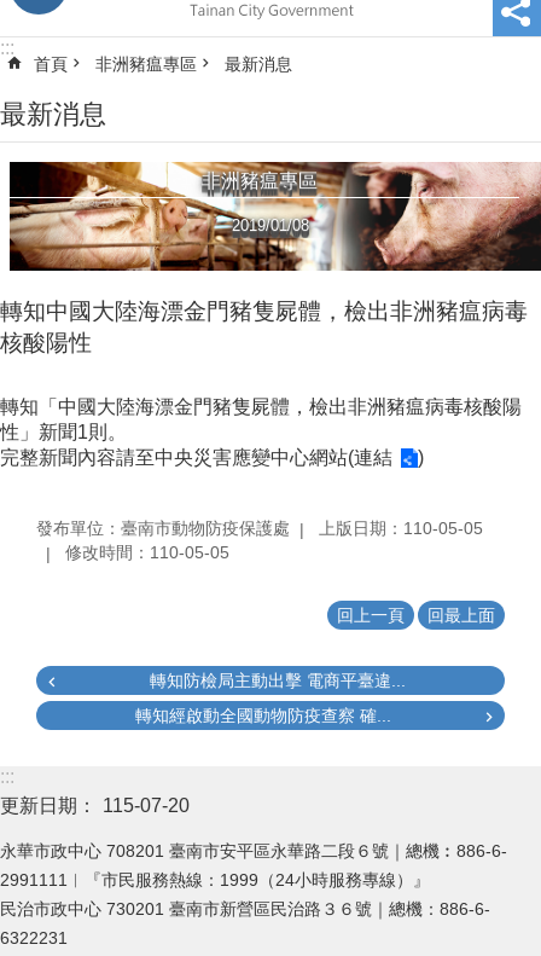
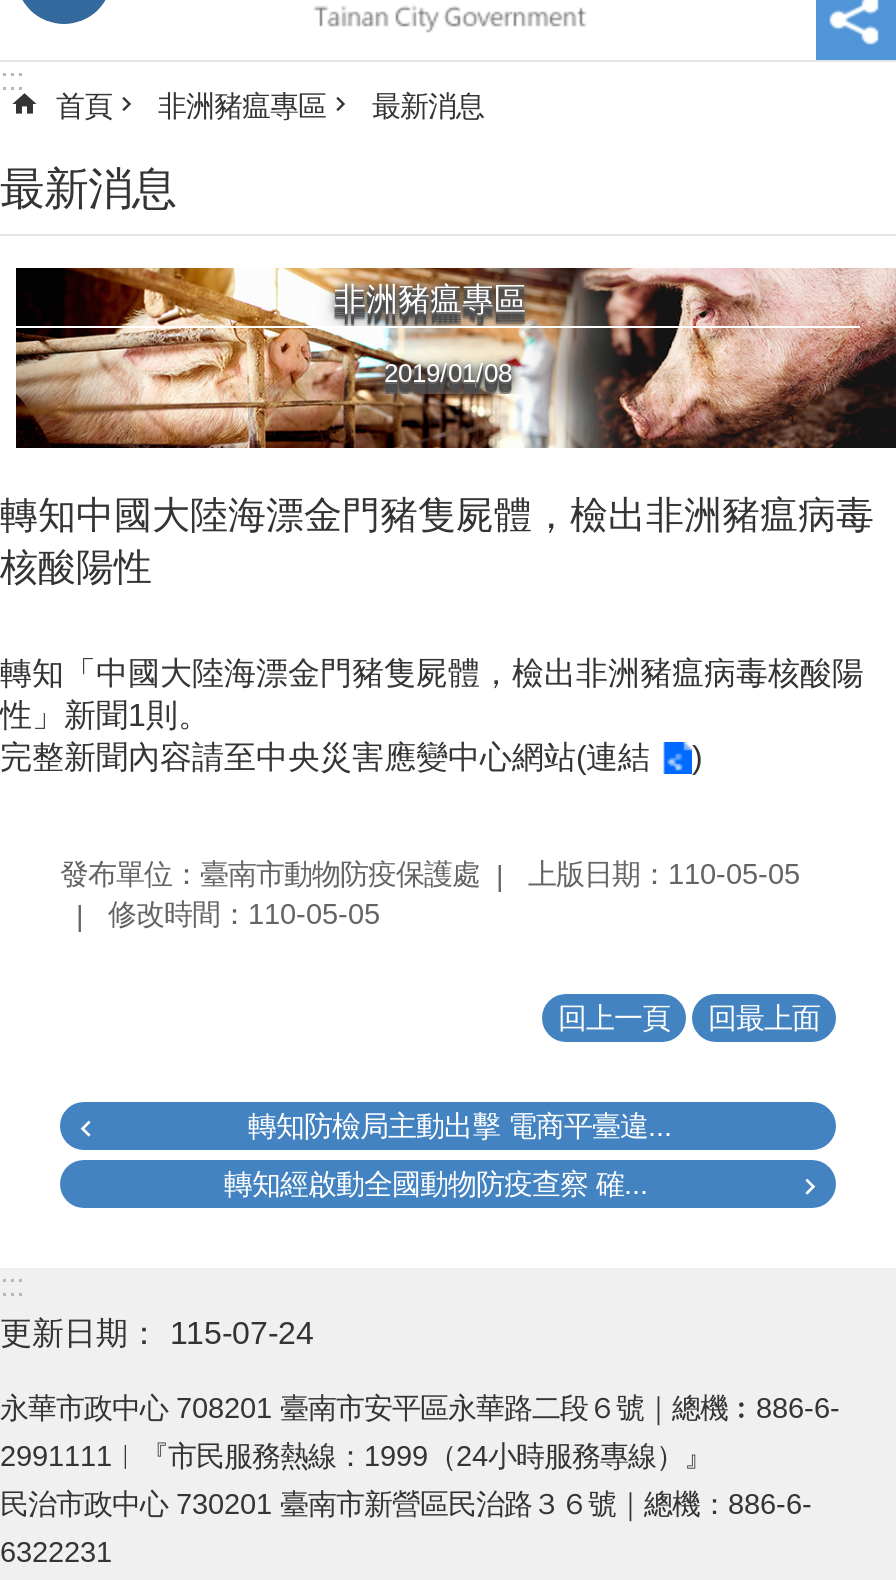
- 更新日期： 115-07-20
+ 更新日期： 115-07-24
